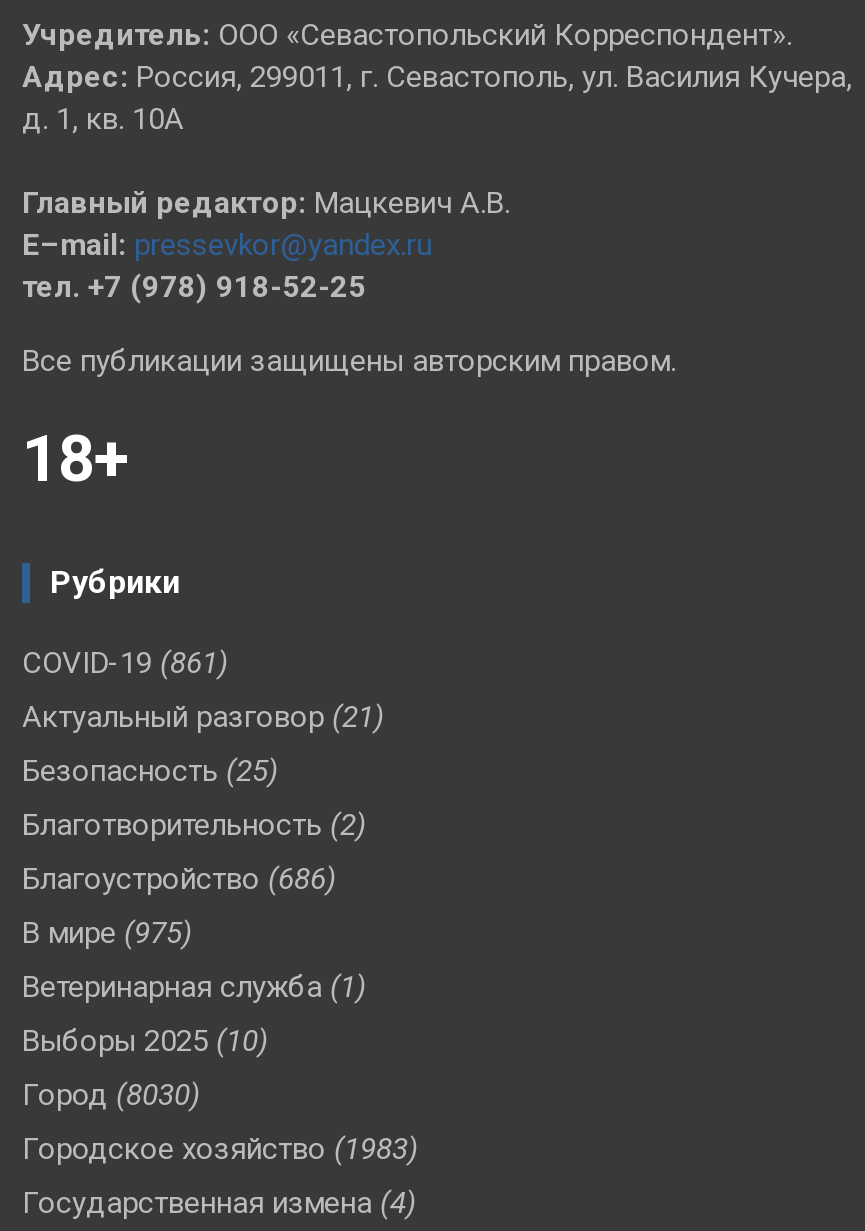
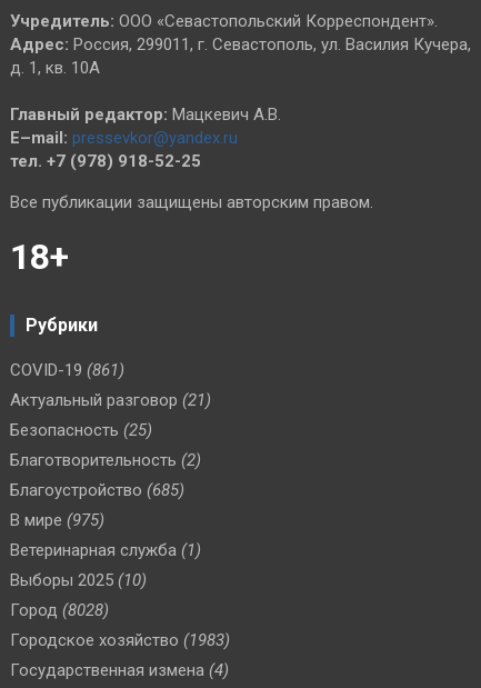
- Благоустройство (686)
+ Благоустройство (685)

- Город (8030)
+ Город (8028)
